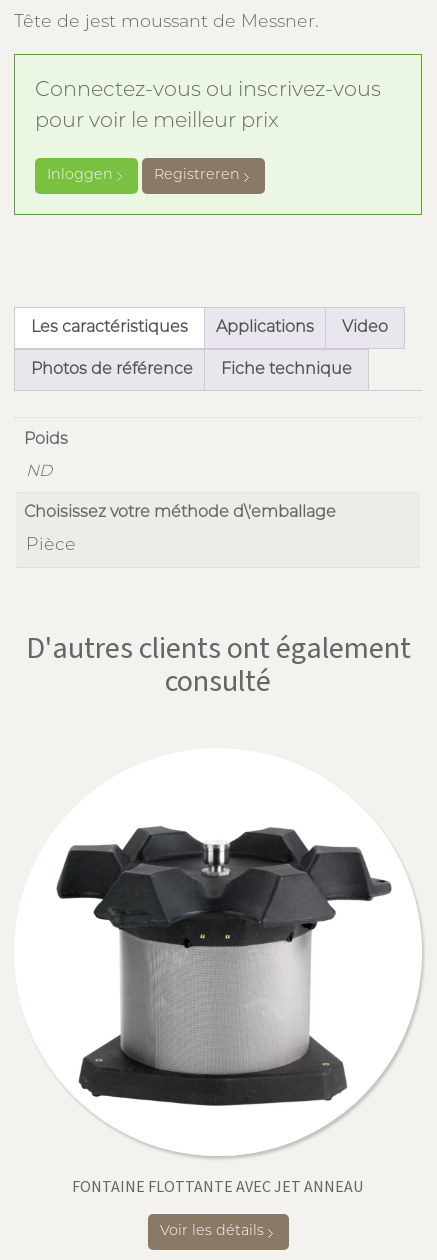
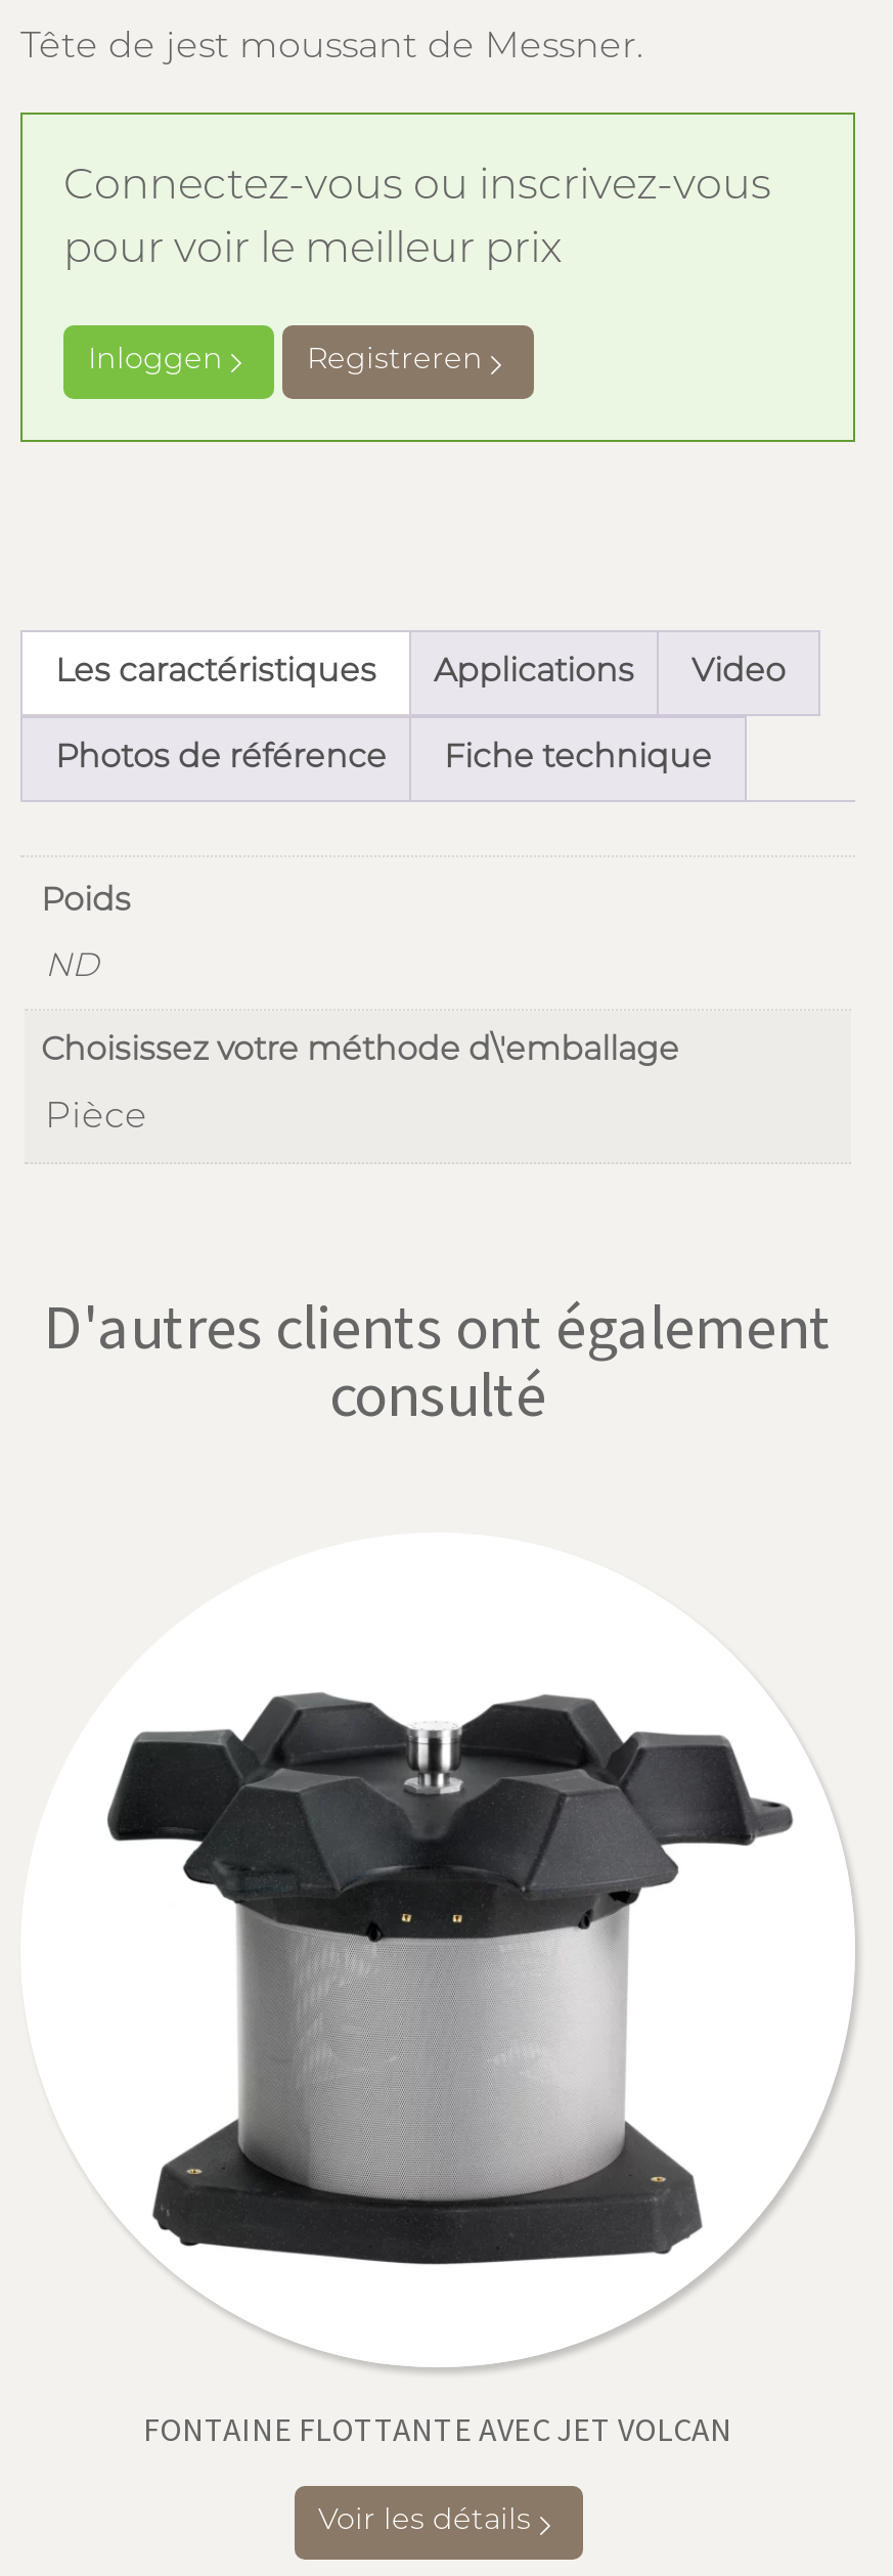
- FONTAINE FLOTTANTE AVEC JET ANNEAU
+ FONTAINE FLOTTANTE AVEC JET VOLCAN
